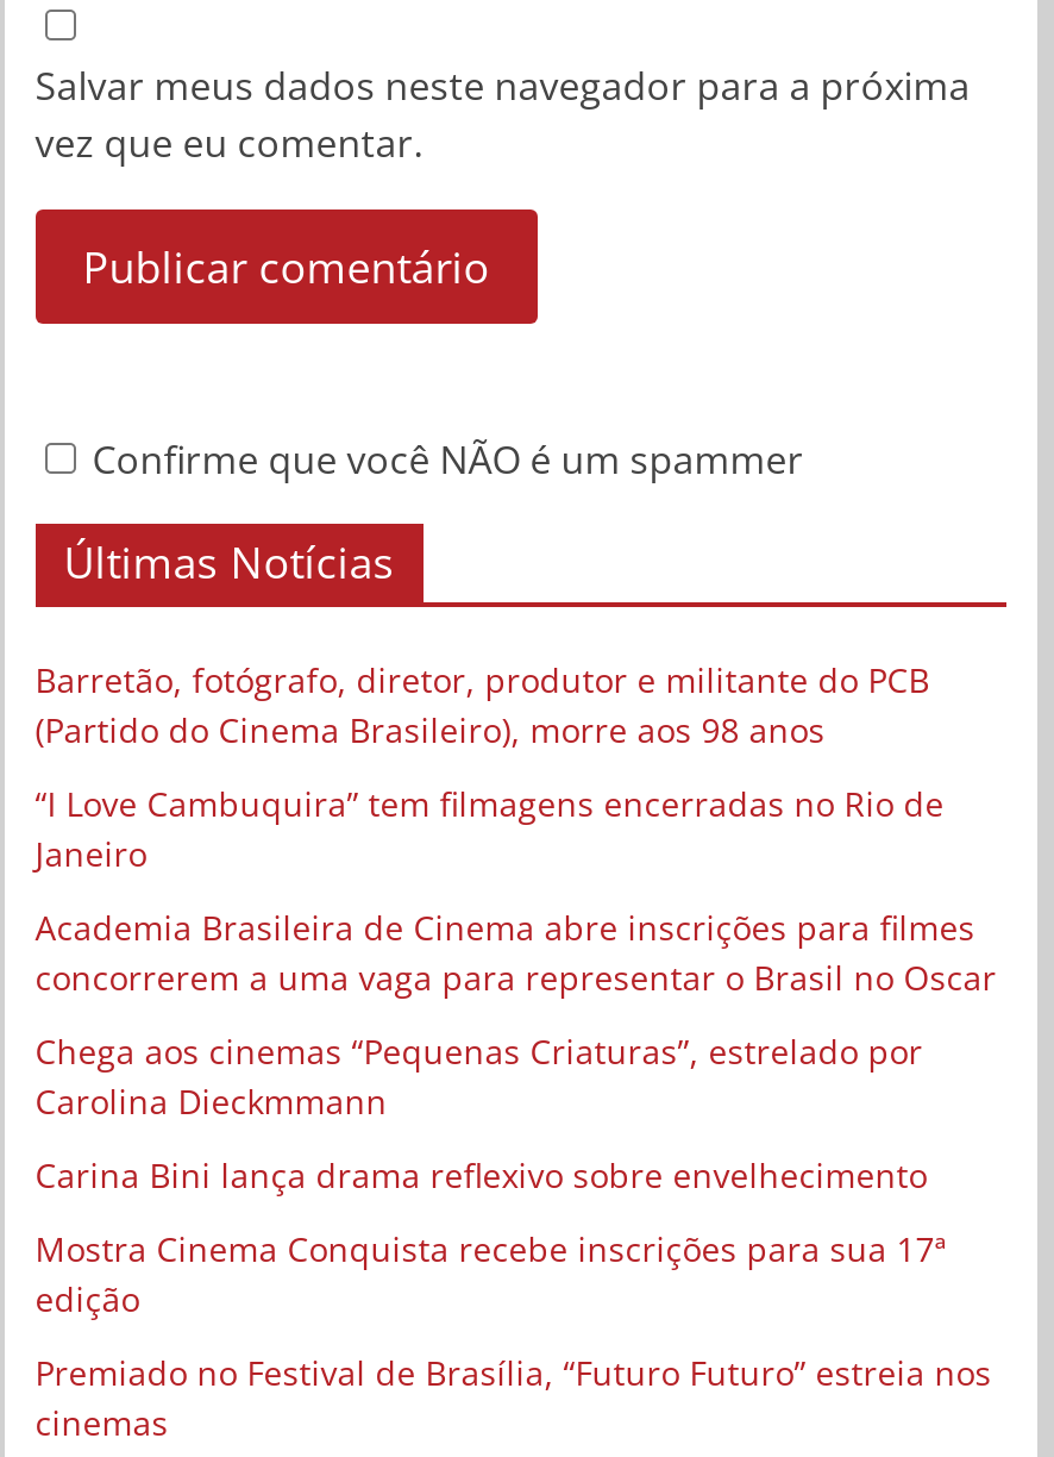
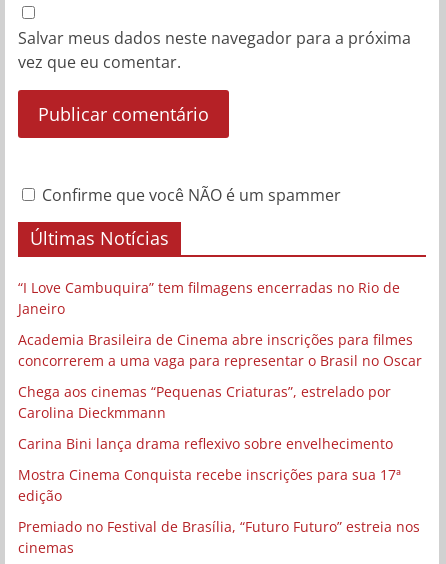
- Barretão, fotógrafo, diretor, produtor e militante do PCB
- (Partido do Cinema Brasileiro), morre aos 98 anos
